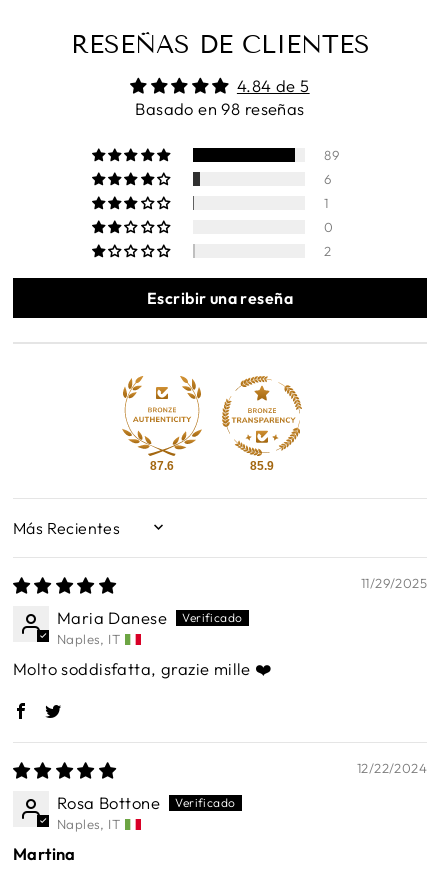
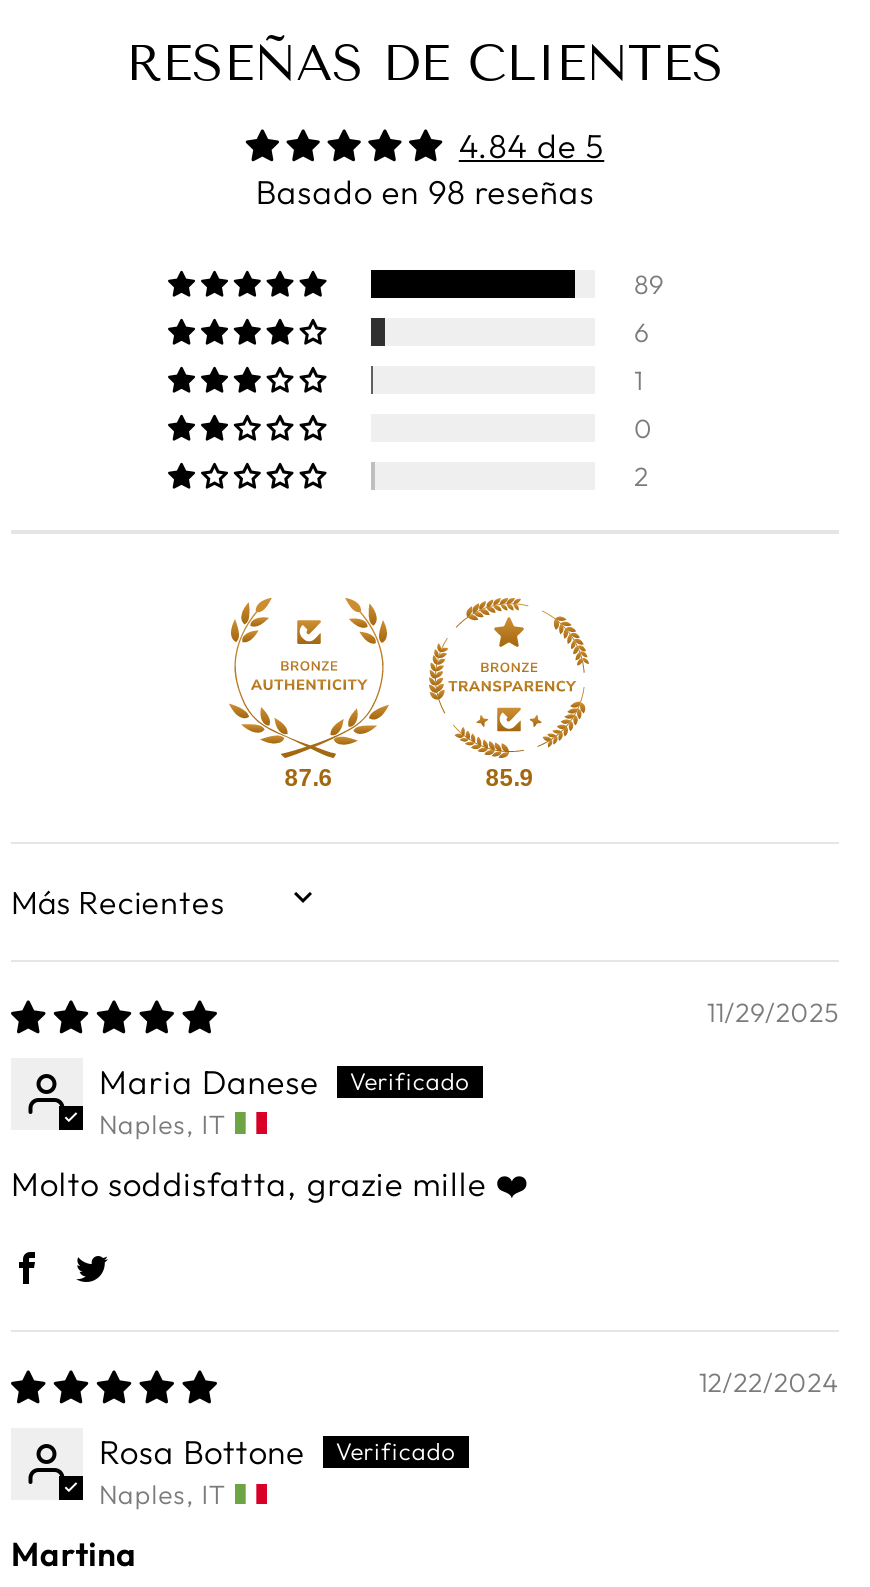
- Escribir una reseña
